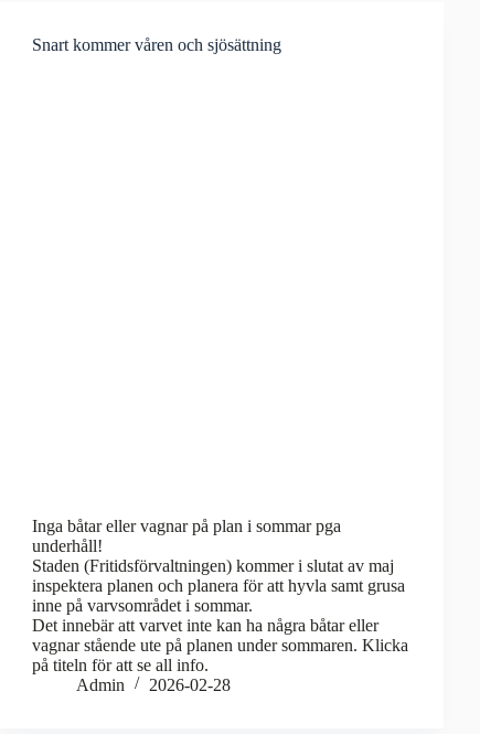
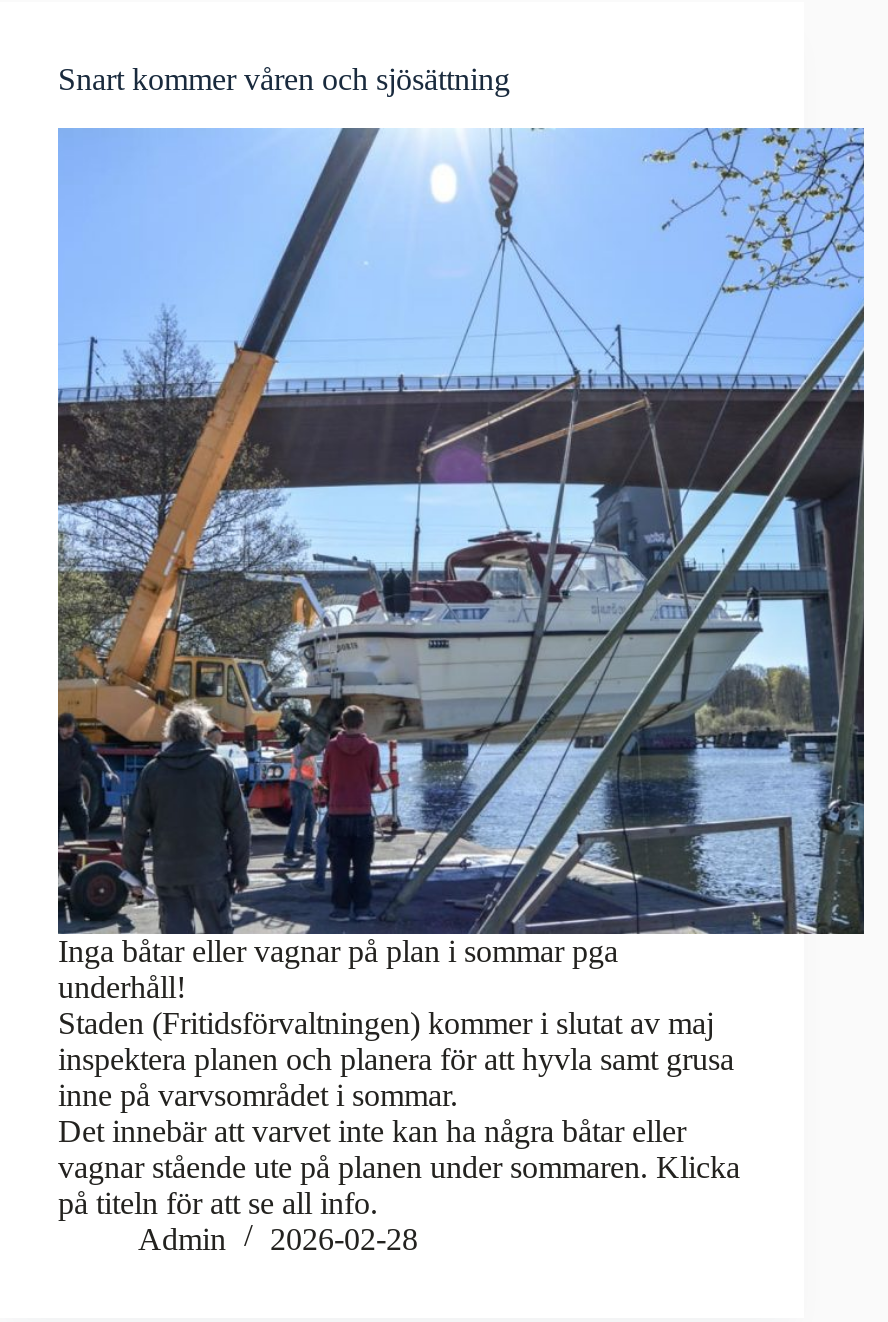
+ [image]
